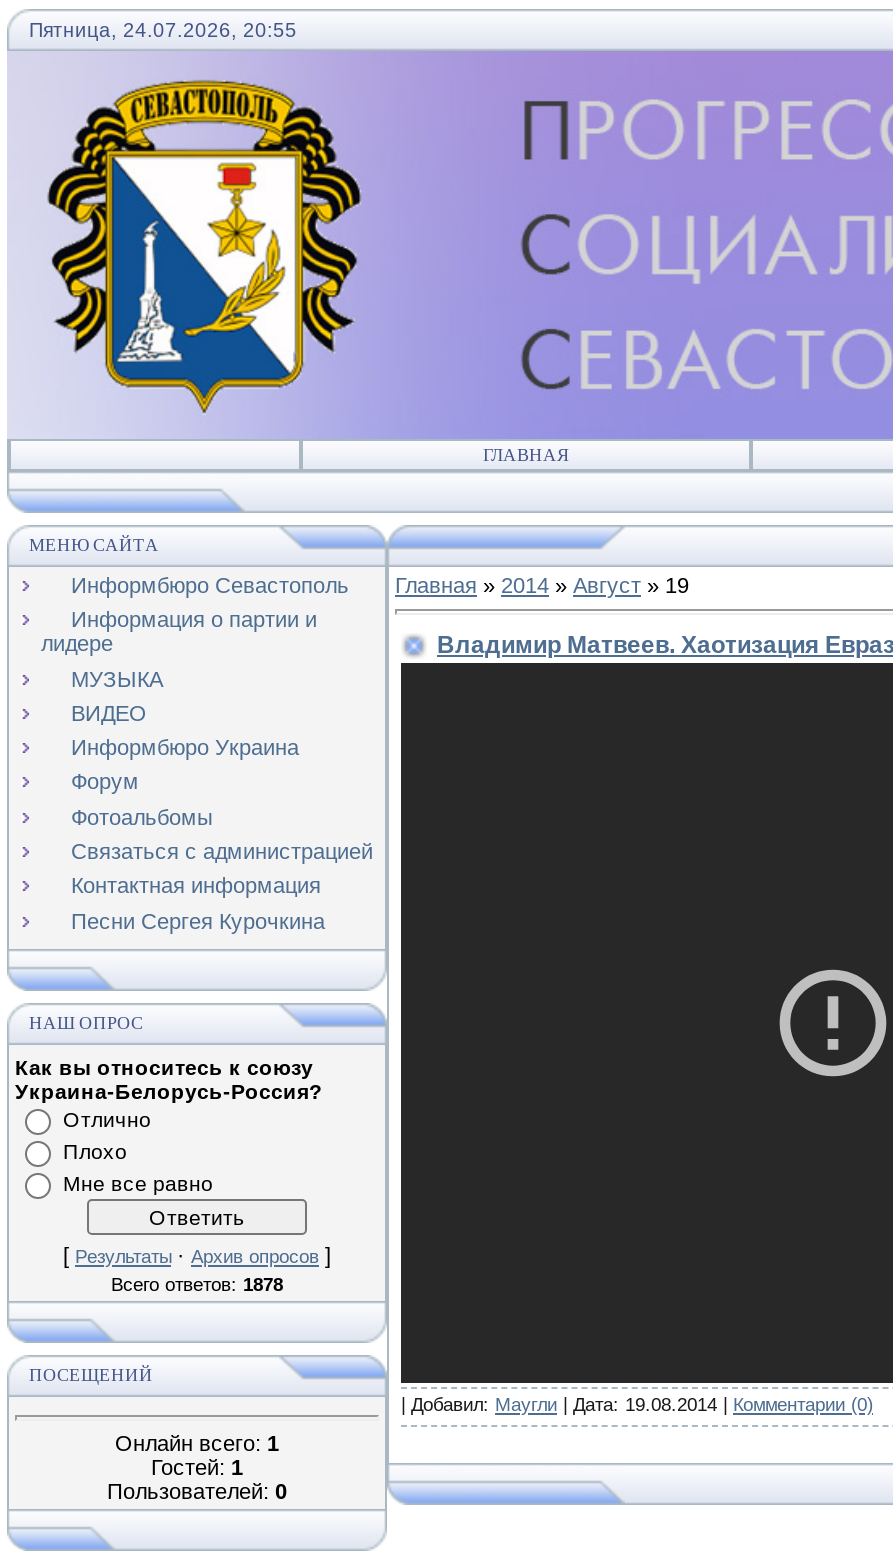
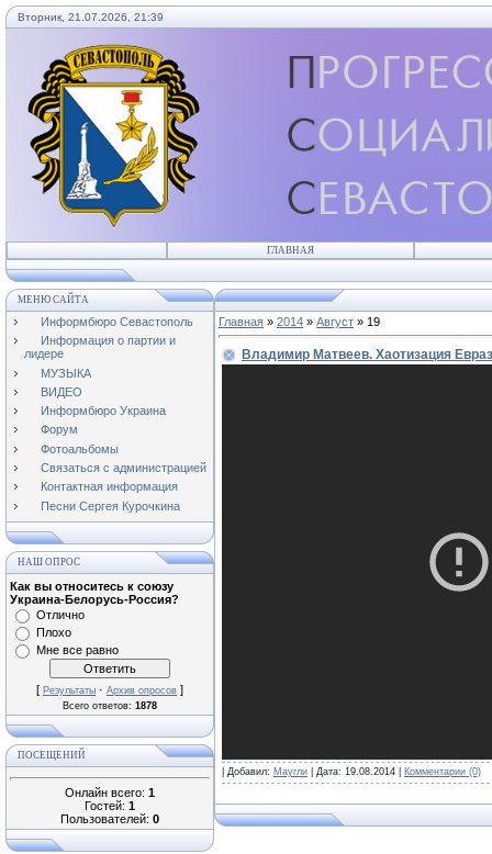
- Пятница, 24.07.2026, 20:55
+ Вторник, 21.07.2026, 21:39
